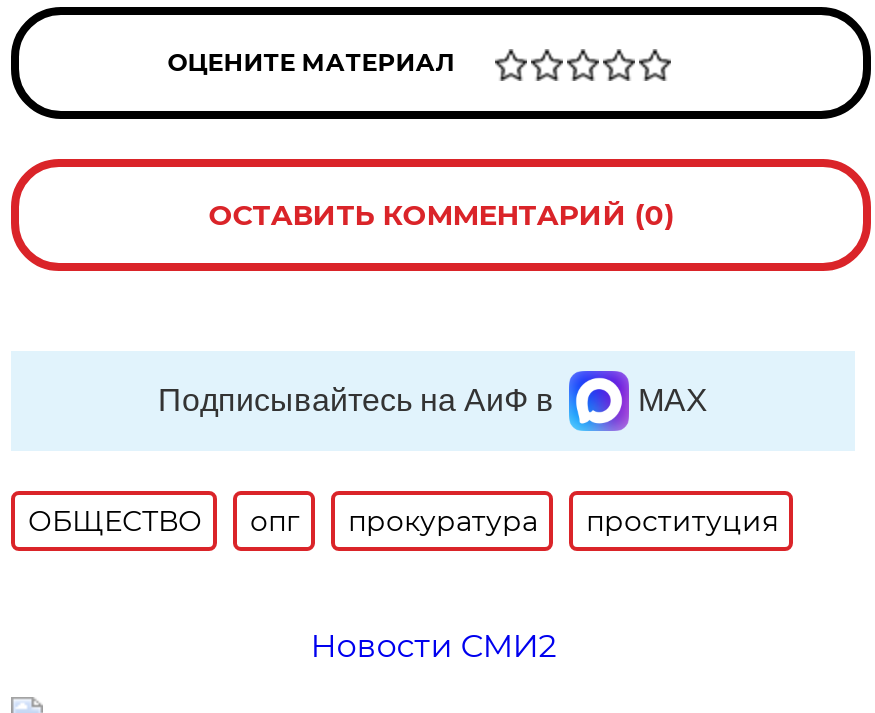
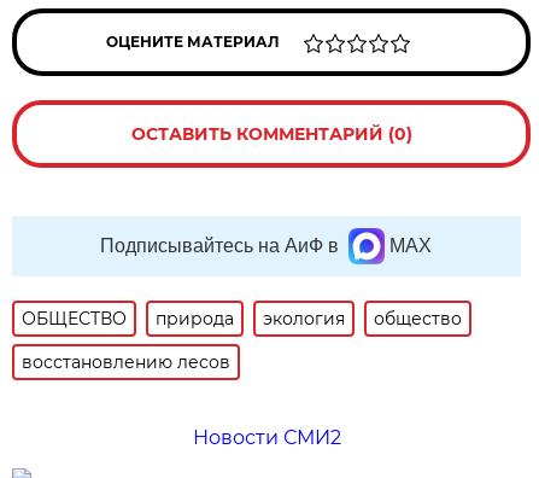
- опг
- прокуратура
- проституция
+ природа
+ экология
+ общество
+ восстановлению лесов
